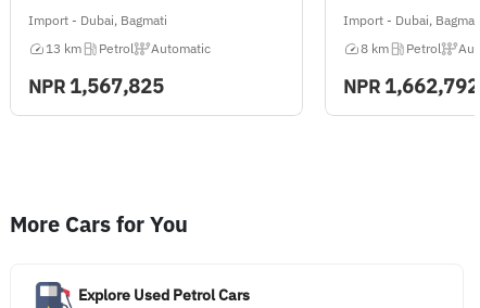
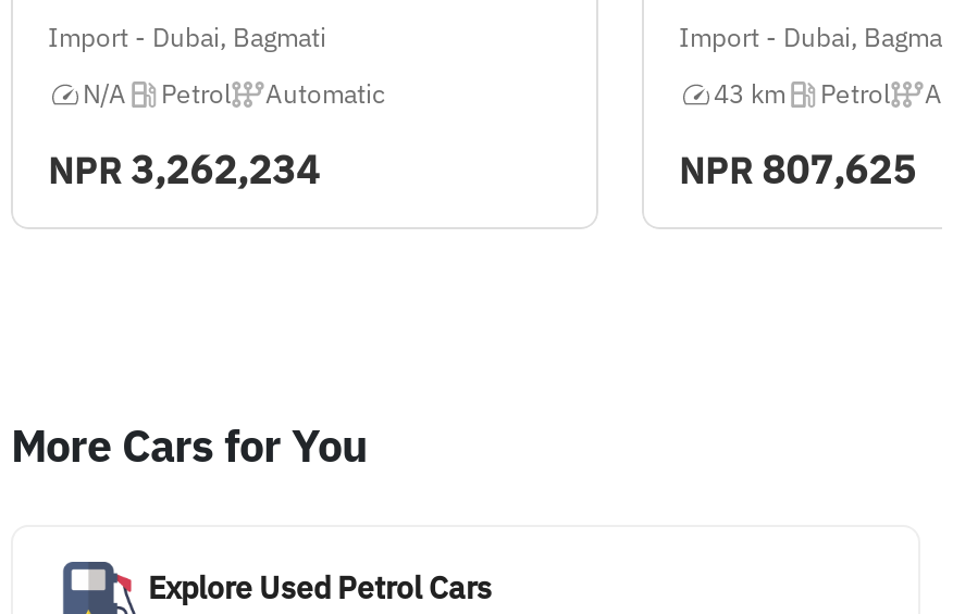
- 13 km
+ N/A

- 8 km
+ 43 km

- NPR 1,567,825
+ NPR 3,262,234

- NPR 1,662,792
+ NPR 807,625
